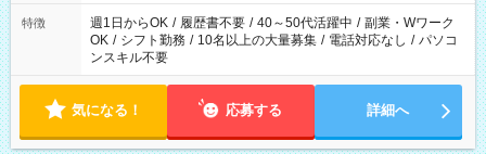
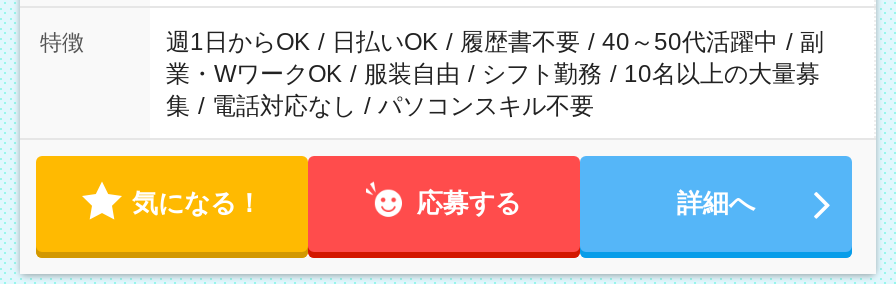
- 週1日からOK / 履歴書不要 / 40～50代活躍中 / 副業・Wワーク
- OK / シフト勤務 / 10名以上の大量募集 / 電話対応なし / パソコ
- ンスキル不要
+ 週1日からOK / 日払いOK / 履歴書不要 / 40～50代活躍中 / 副
+ 業・WワークOK / 服装自由 / シフト勤務 / 10名以上の大量募
+ 集 / 電話対応なし / パソコンスキル不要
